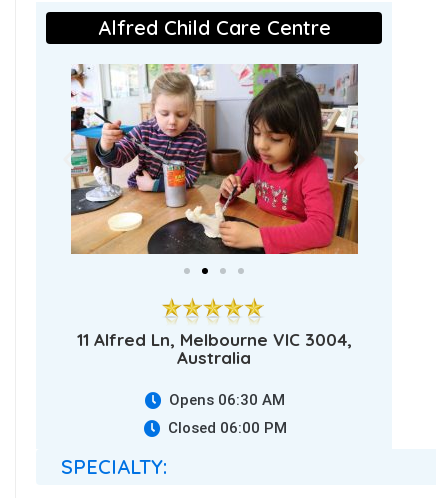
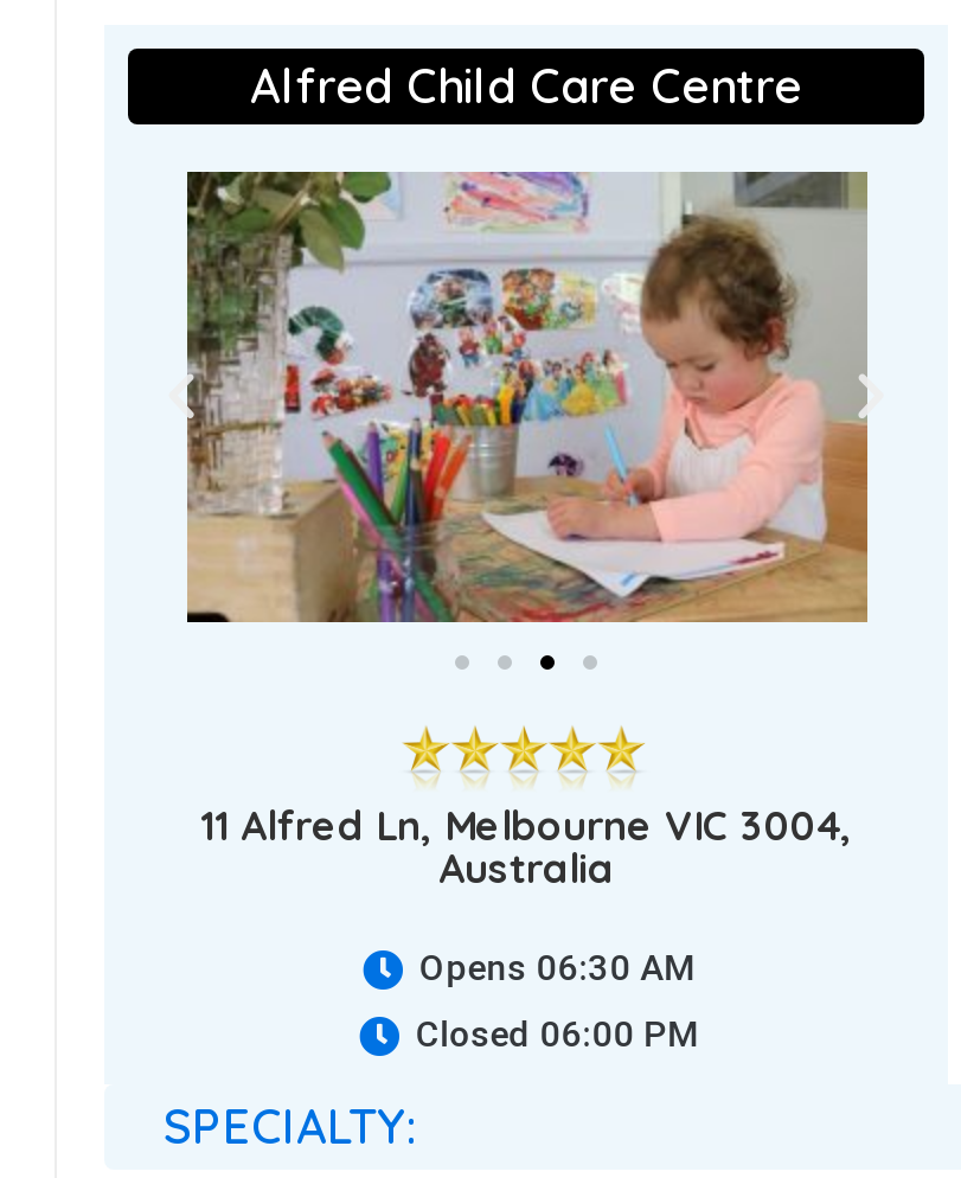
- [image]
+ [image]
